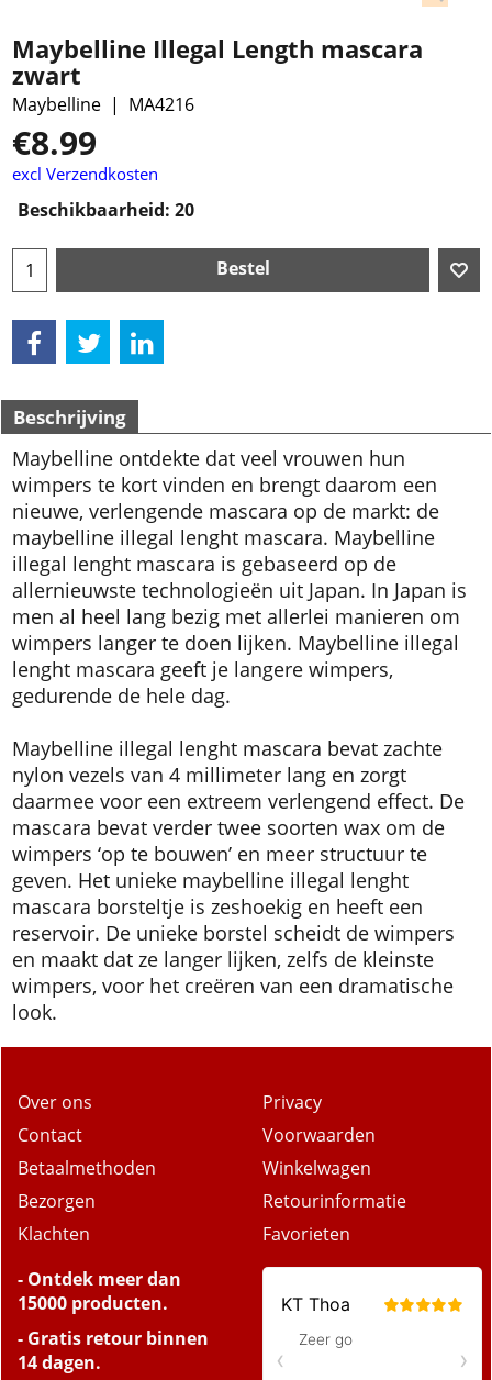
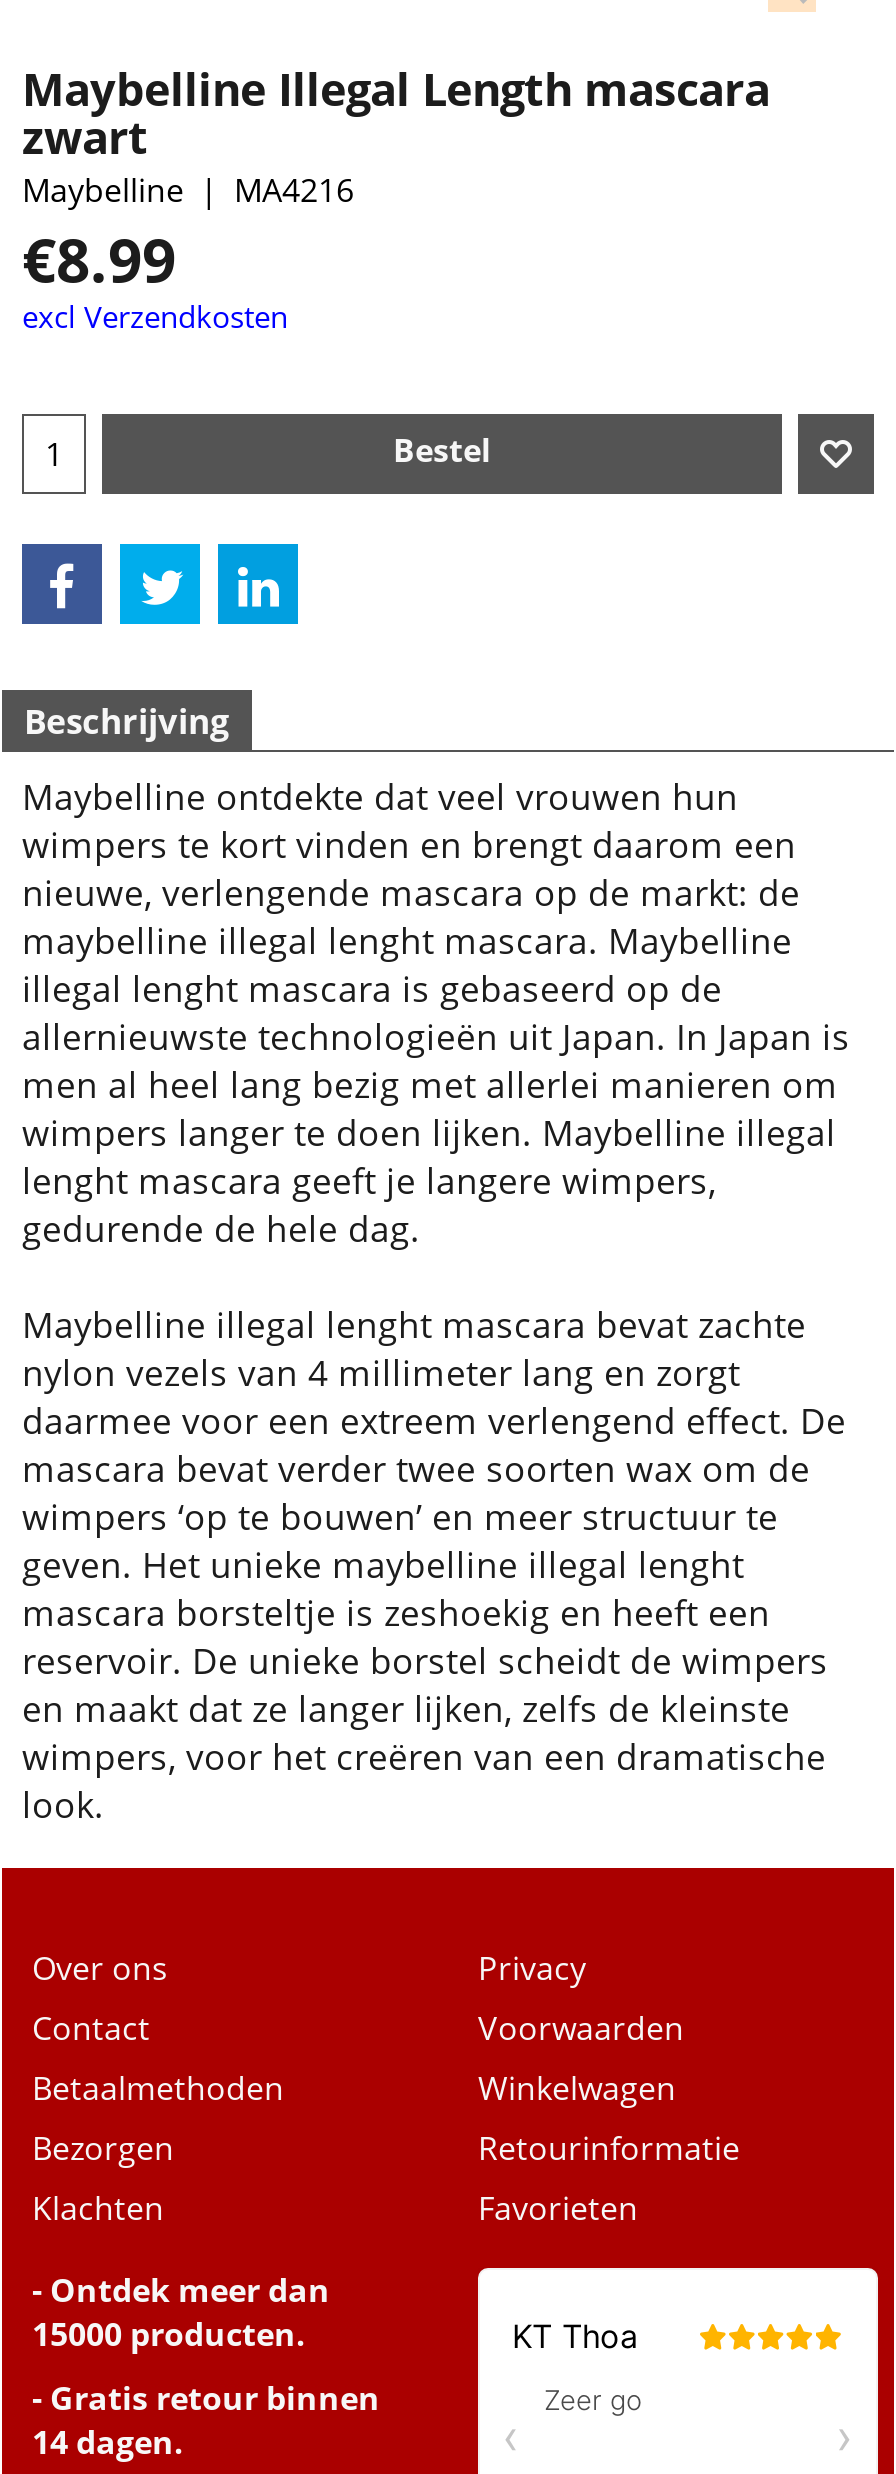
- Beschikbaarheid: 20
